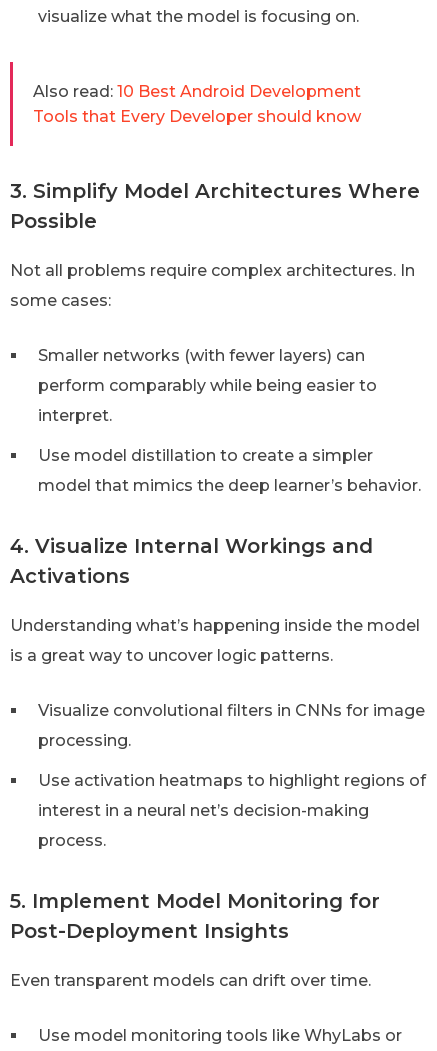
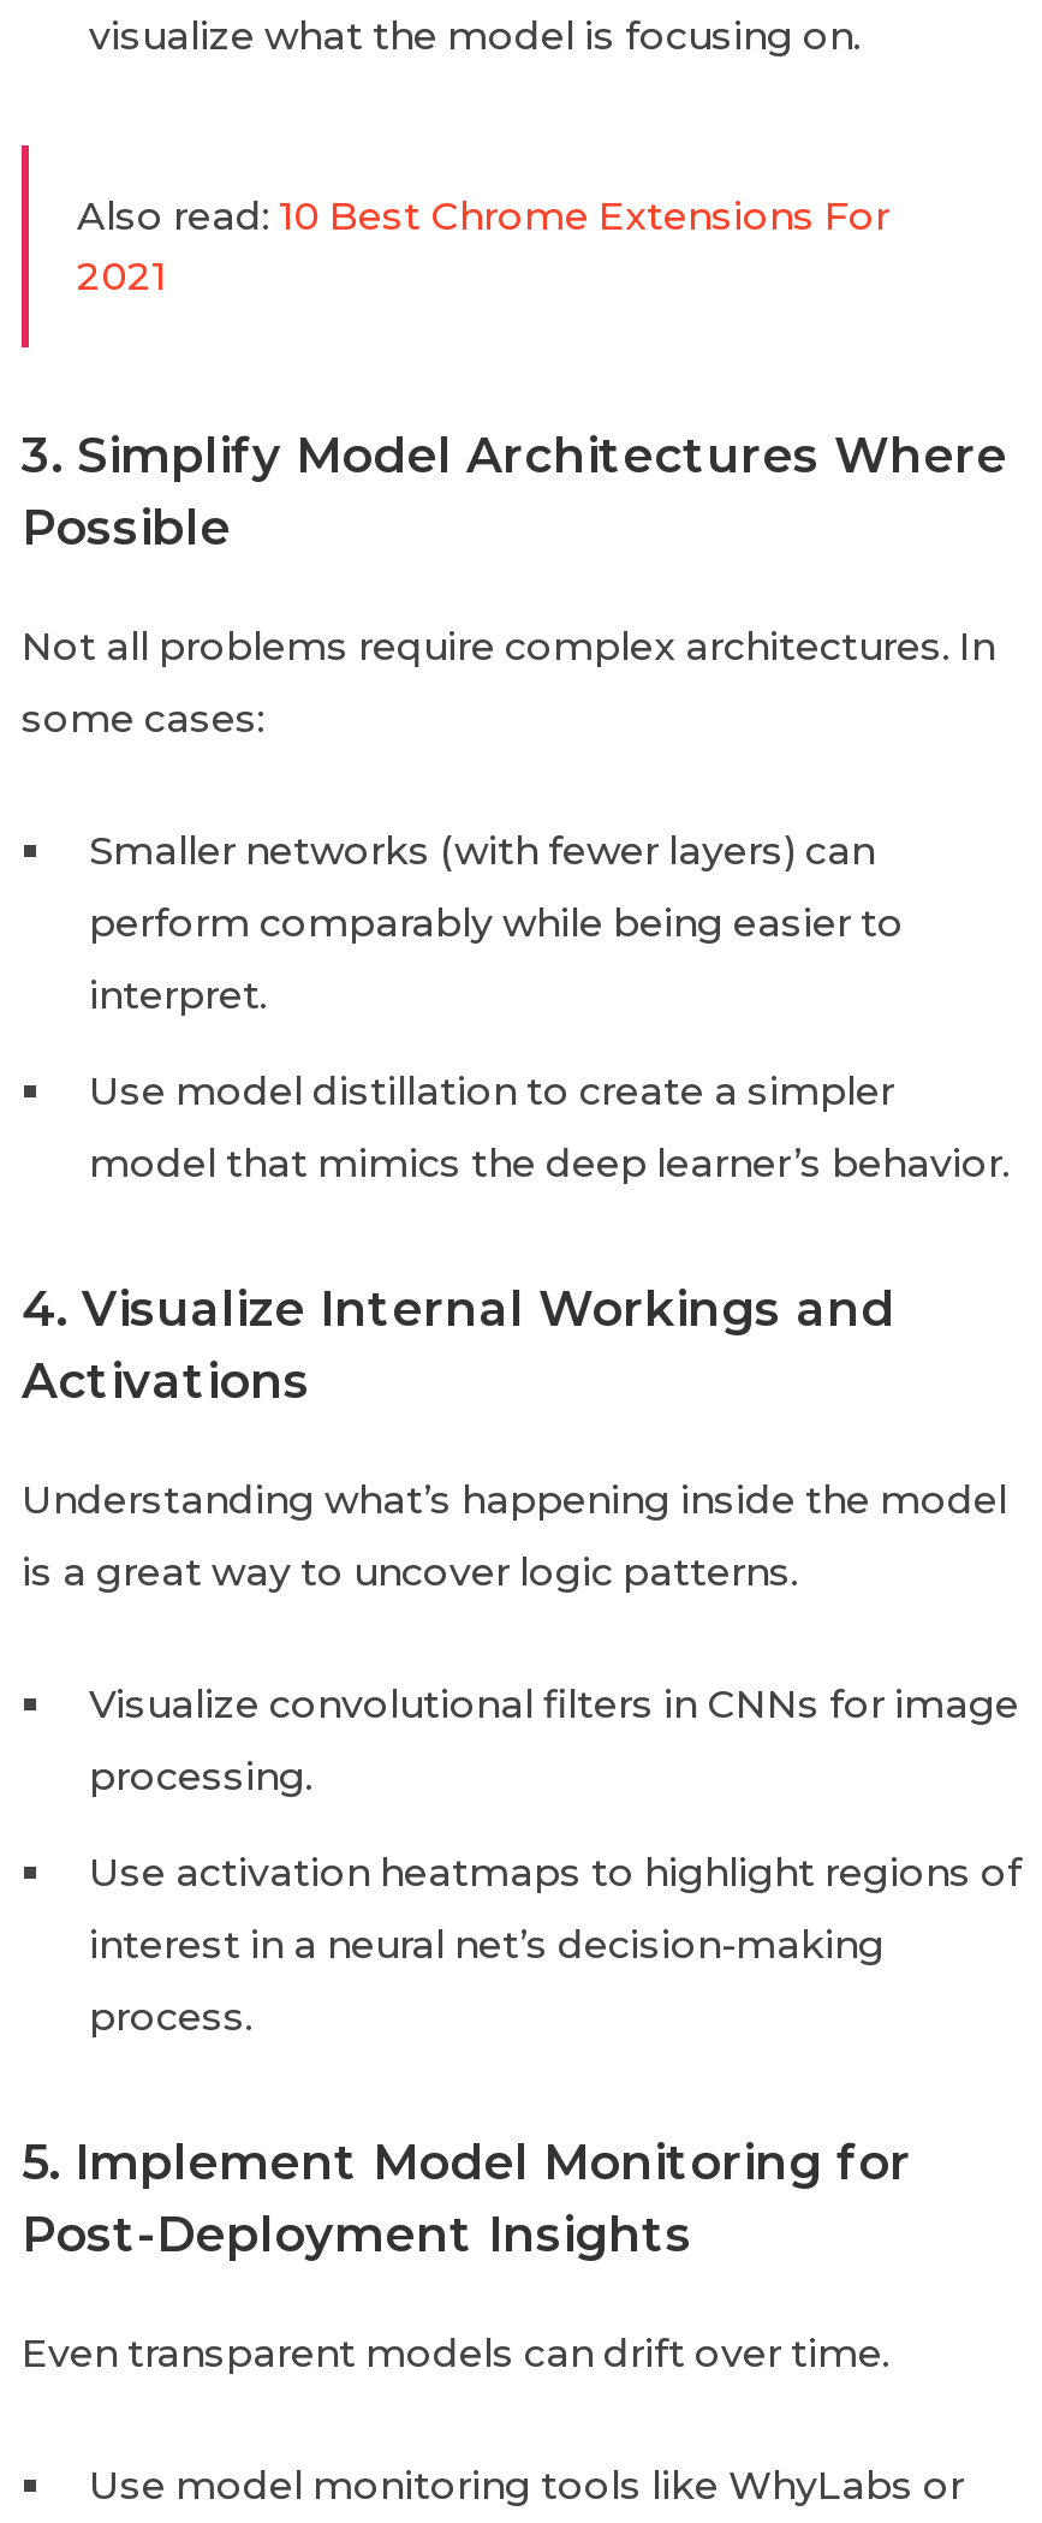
- Also read: 10 Best Android Development
- Tools that Every Developer should know
+ Also read: 10 Best Chrome Extensions For
+ 2021
